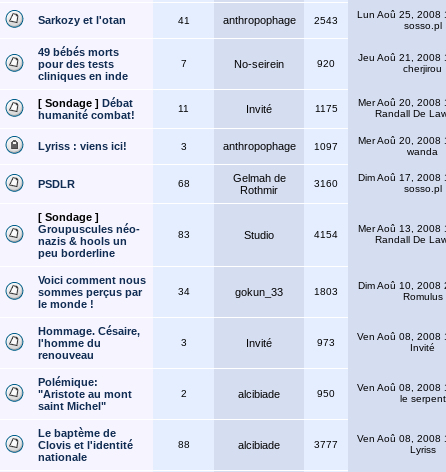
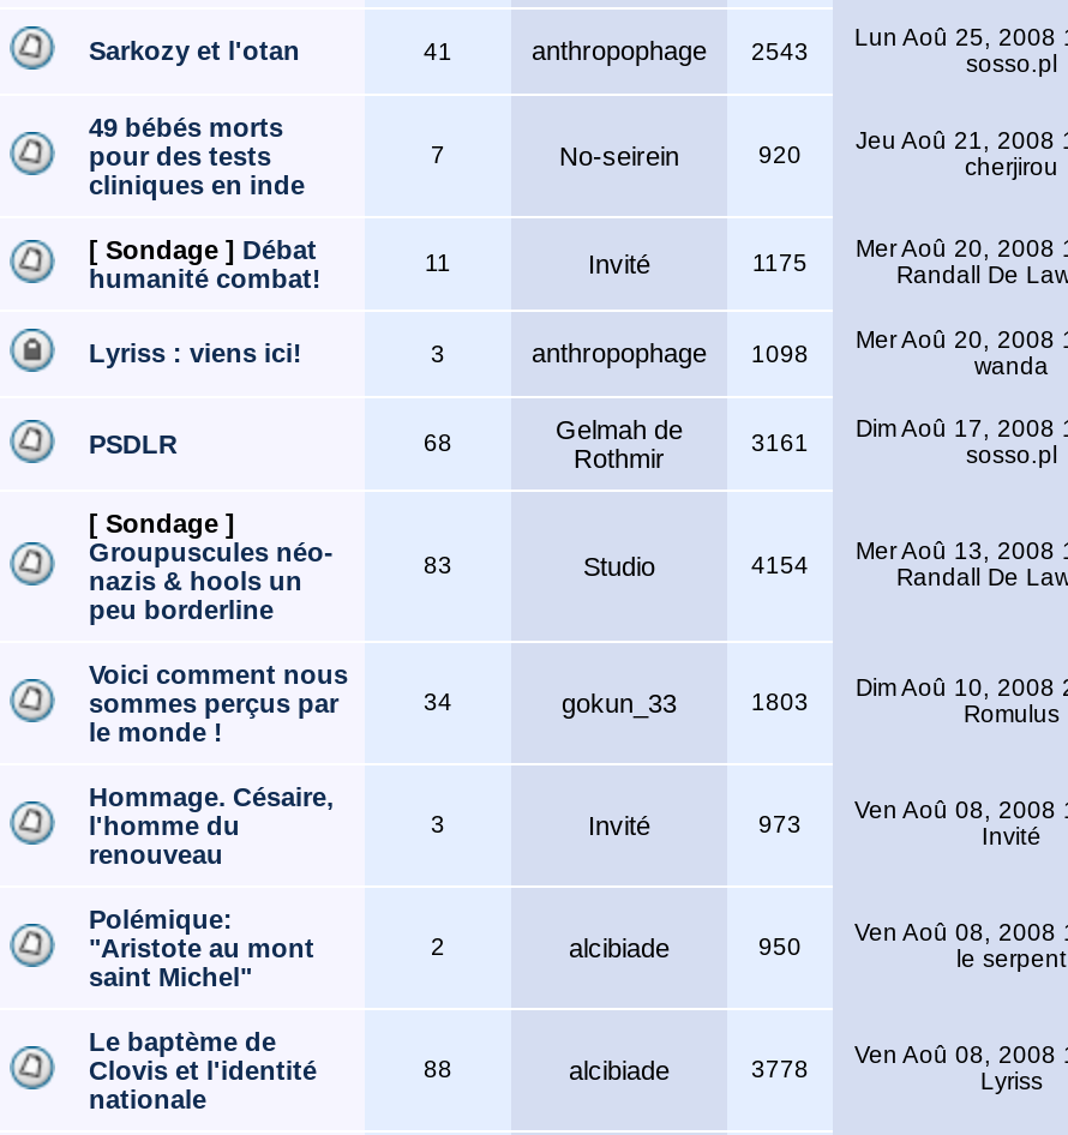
- anthropophage 1097
+ anthropophage 1098

- 3160
+ 3161

- 3777
+ 3778
